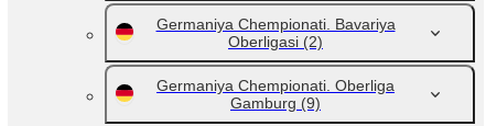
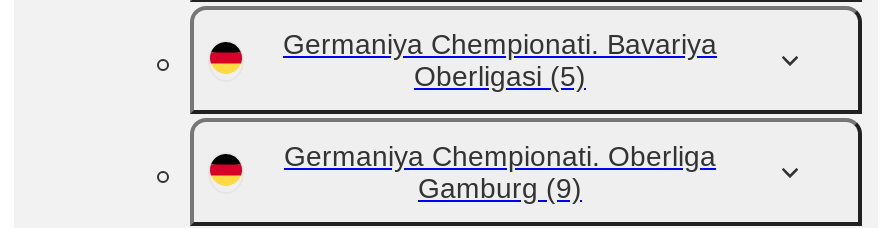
- Oberligasi (2)
+ Oberligasi (5)
